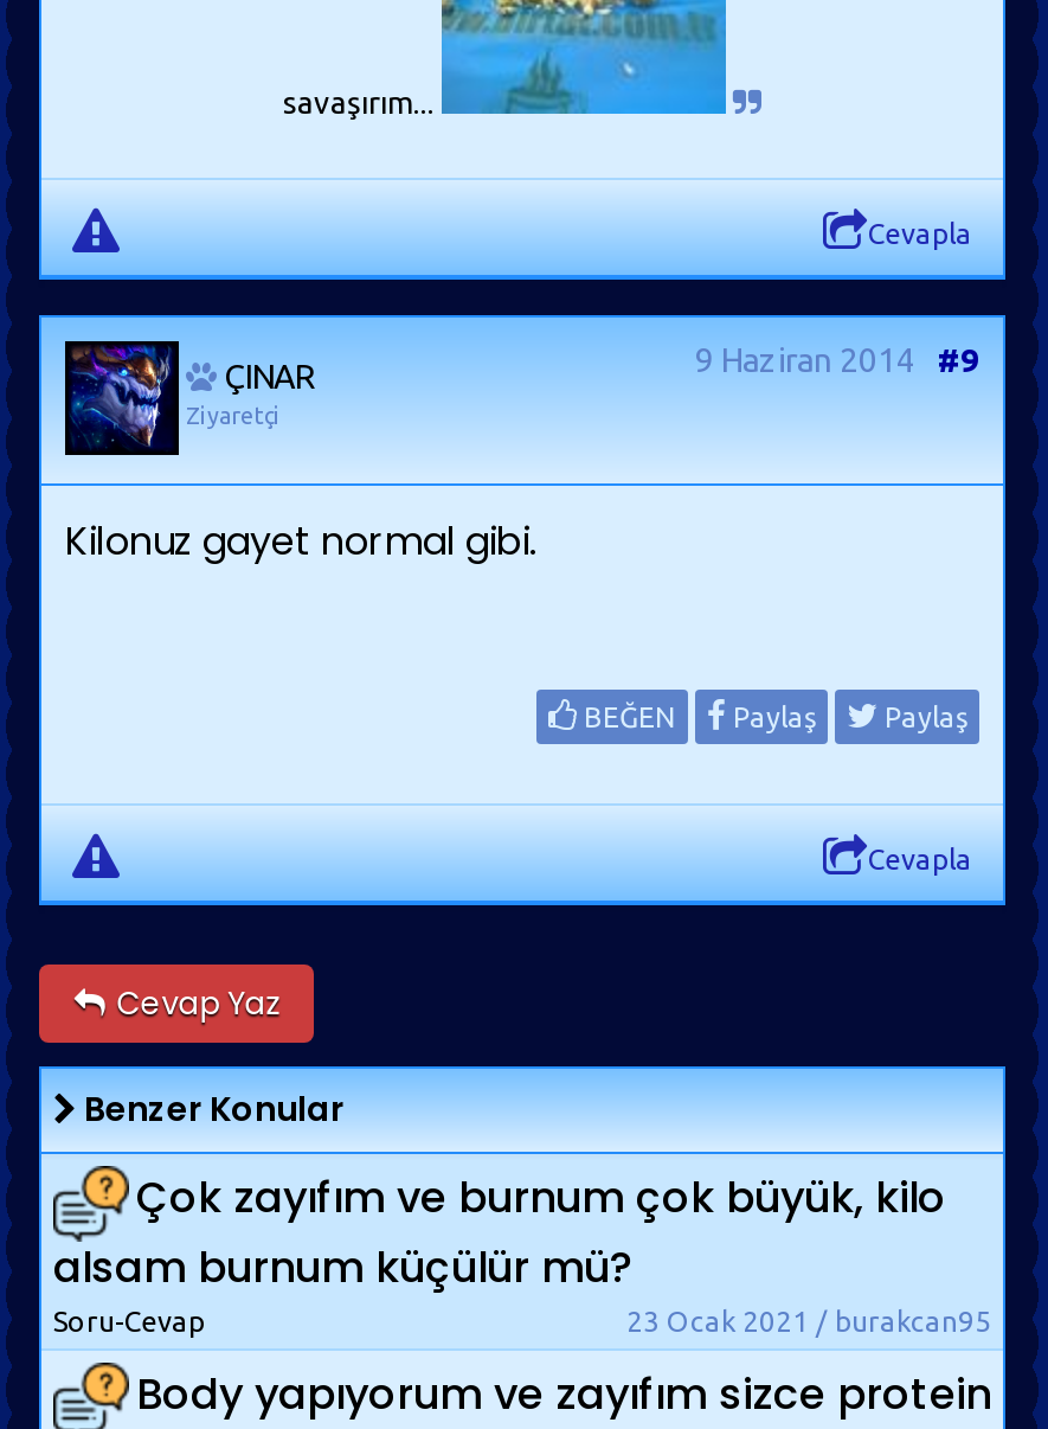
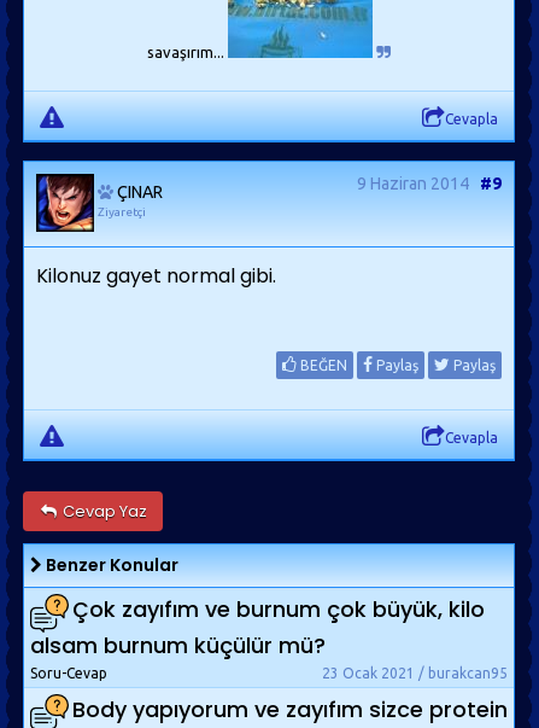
- [image]
+ [image]
